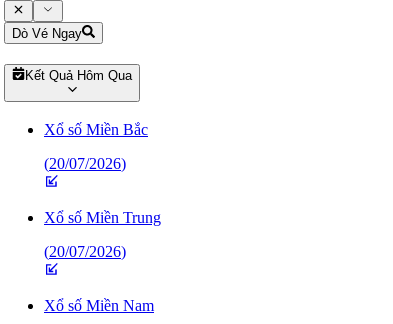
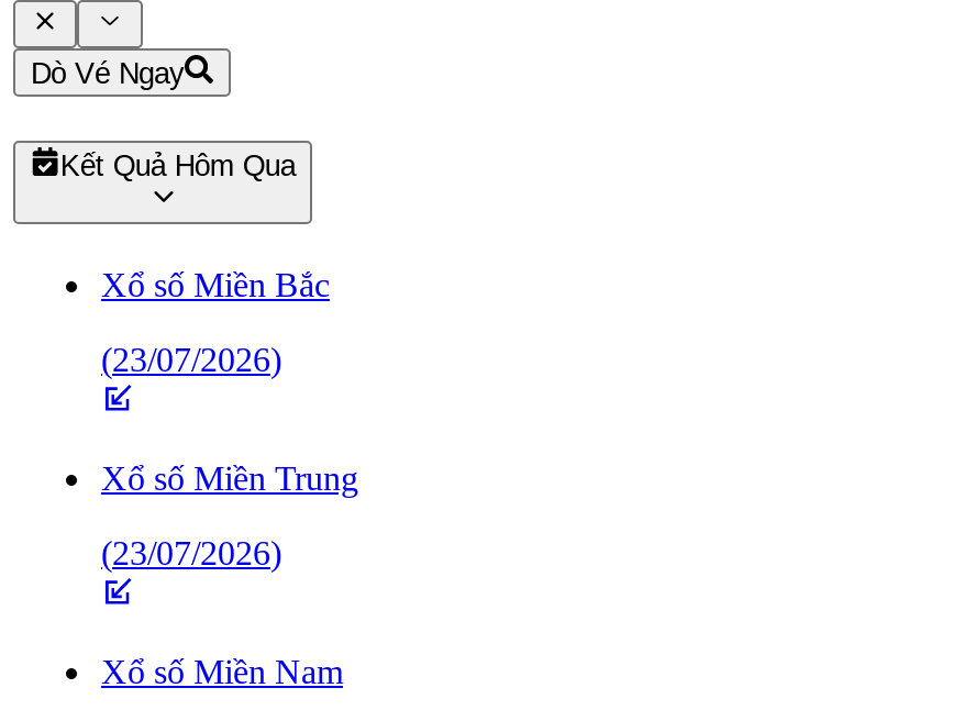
- (20/07/2026)
+ (23/07/2026)

- (20/07/2026)
+ (23/07/2026)
